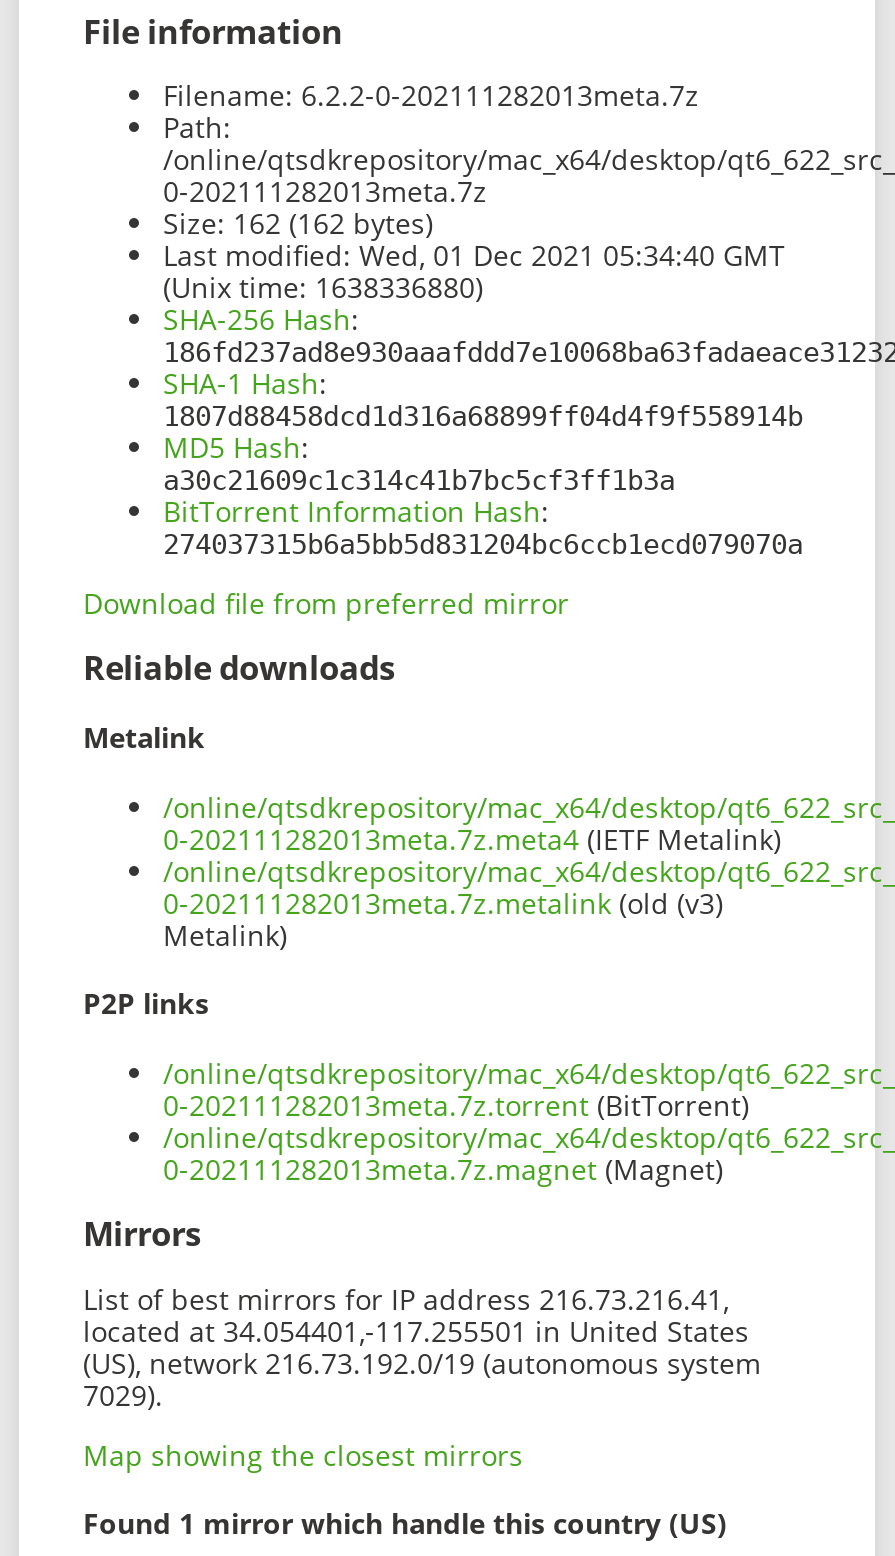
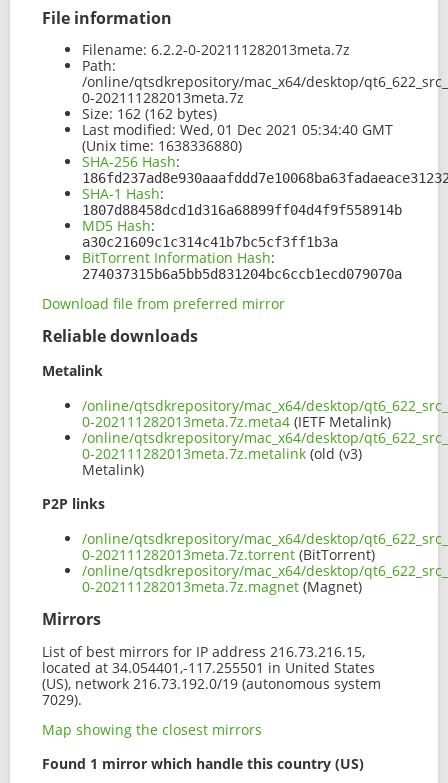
- List of best mirrors for IP address 216.73.216.41,
+ List of best mirrors for IP address 216.73.216.15,
